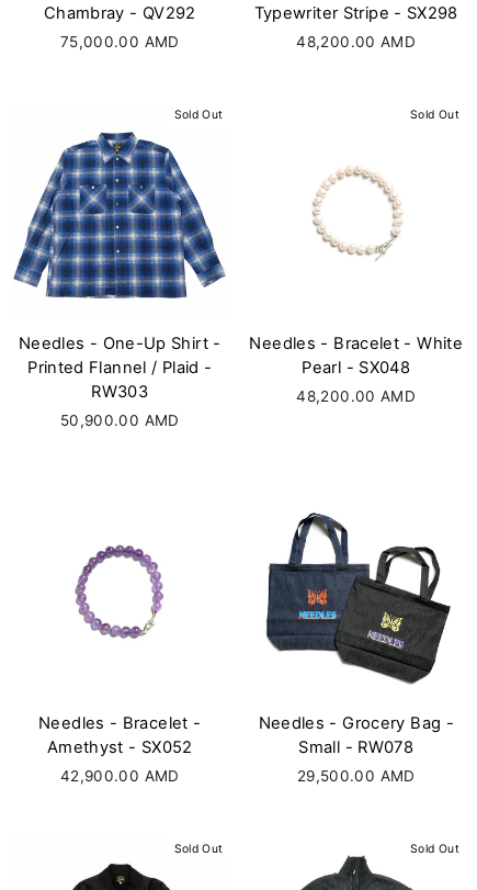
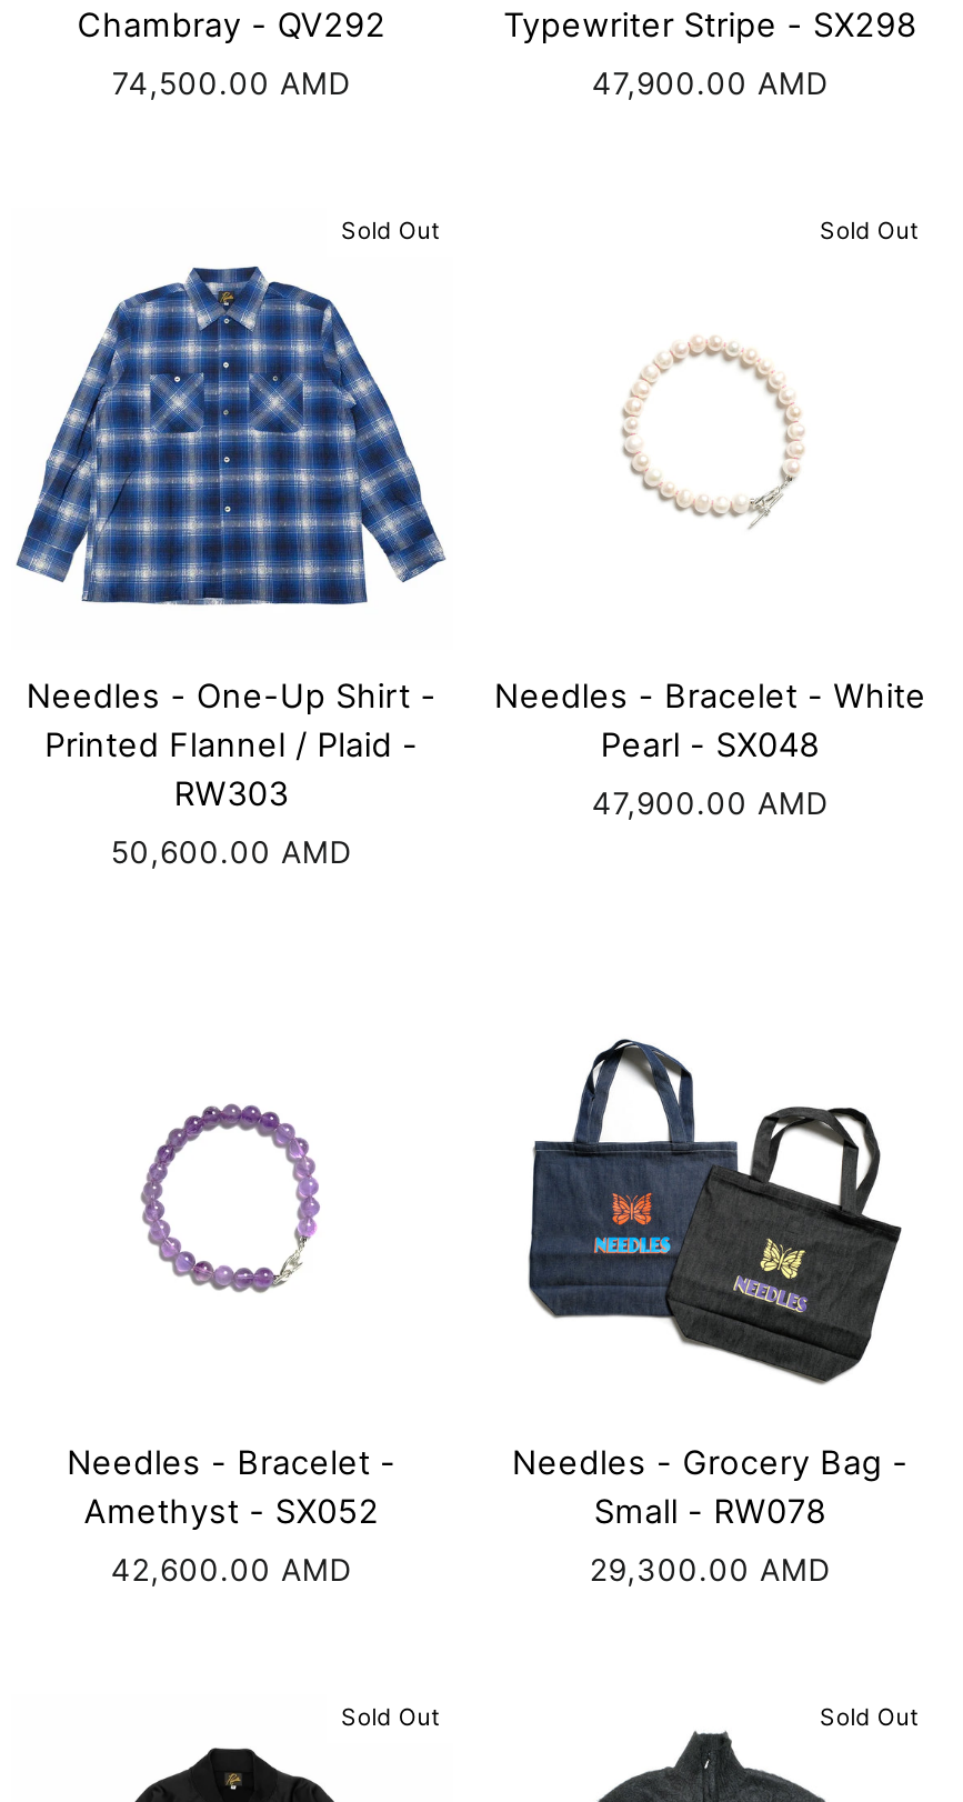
- 75,000.00 AMD
+ 74,500.00 AMD

- 48,200.00 AMD
+ 47,900.00 AMD

- 48,200.00 AMD
+ 47,900.00 AMD

- 50,900.00 AMD
+ 50,600.00 AMD

- 42,900.00 AMD
+ 42,600.00 AMD

- 29,500.00 AMD
+ 29,300.00 AMD
